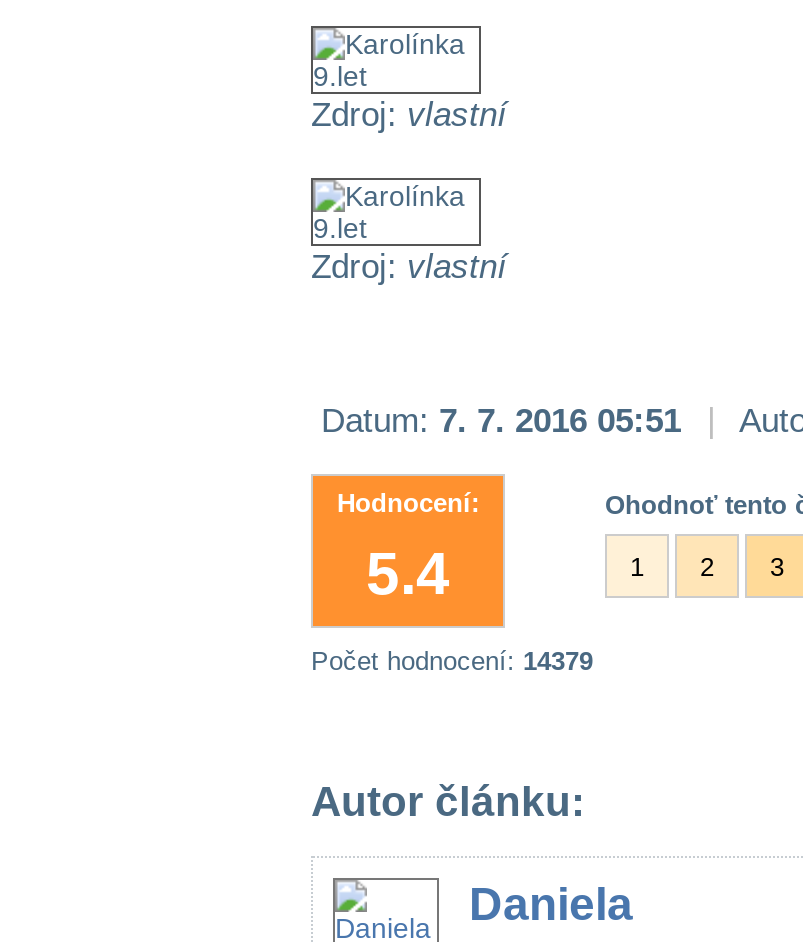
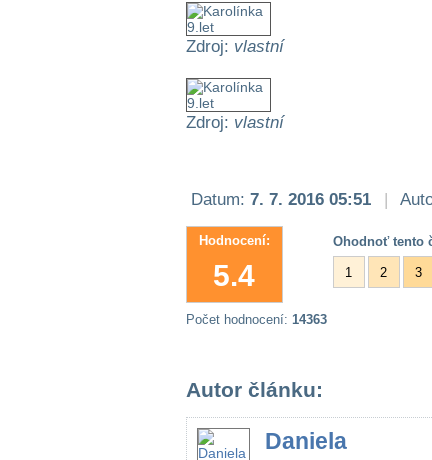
- Počet hodnocení: 14379
+ Počet hodnocení: 14363
